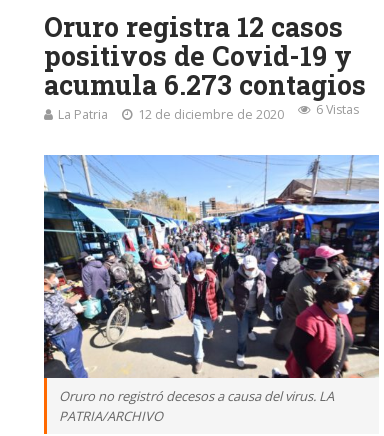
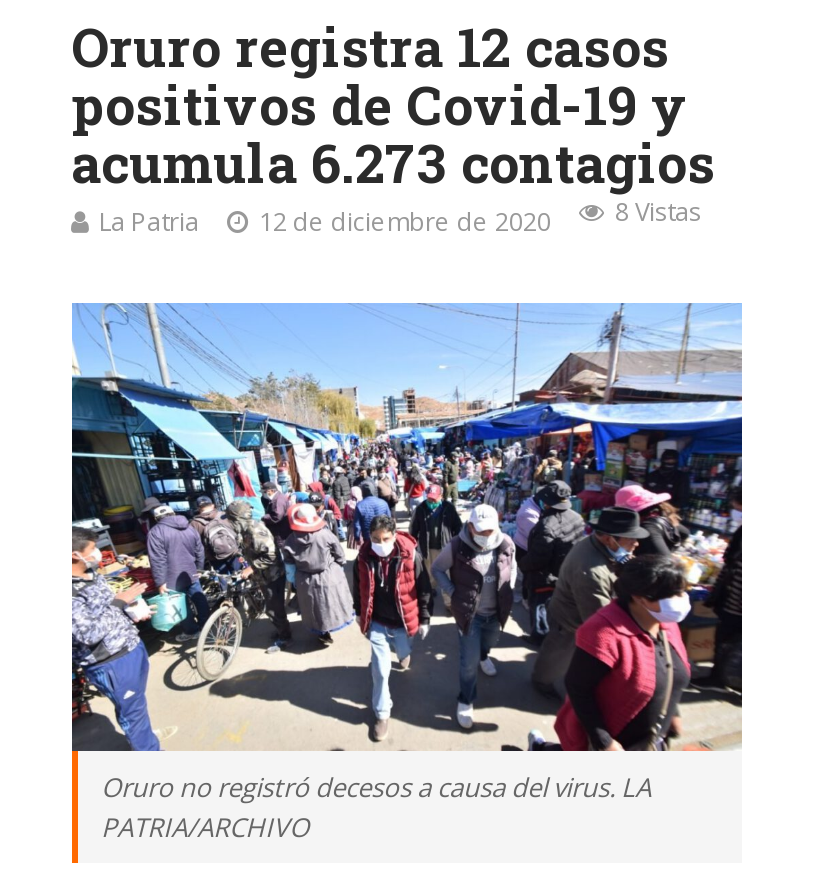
- La Patria 12 de diciembre de 2020 6 Vistas
+ La Patria 12 de diciembre de 2020 8 Vistas
